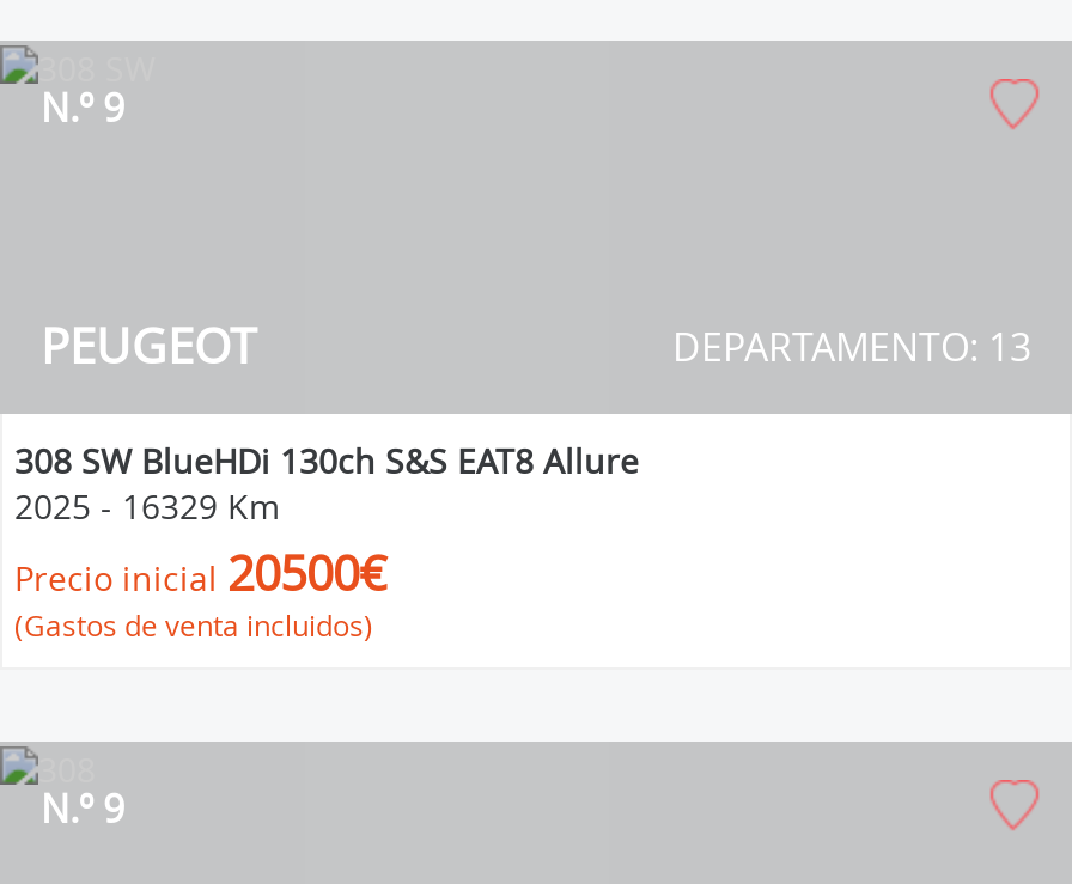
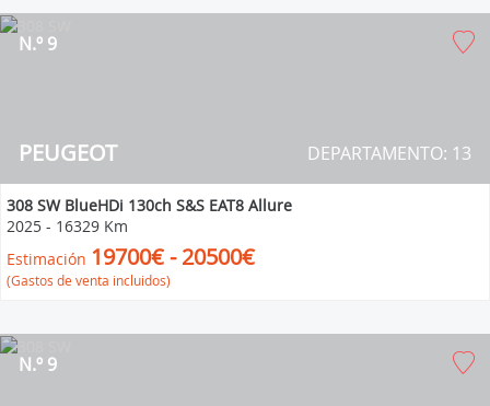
- Precio inicial 20500€
+ Estimación 19700€ - 20500€
